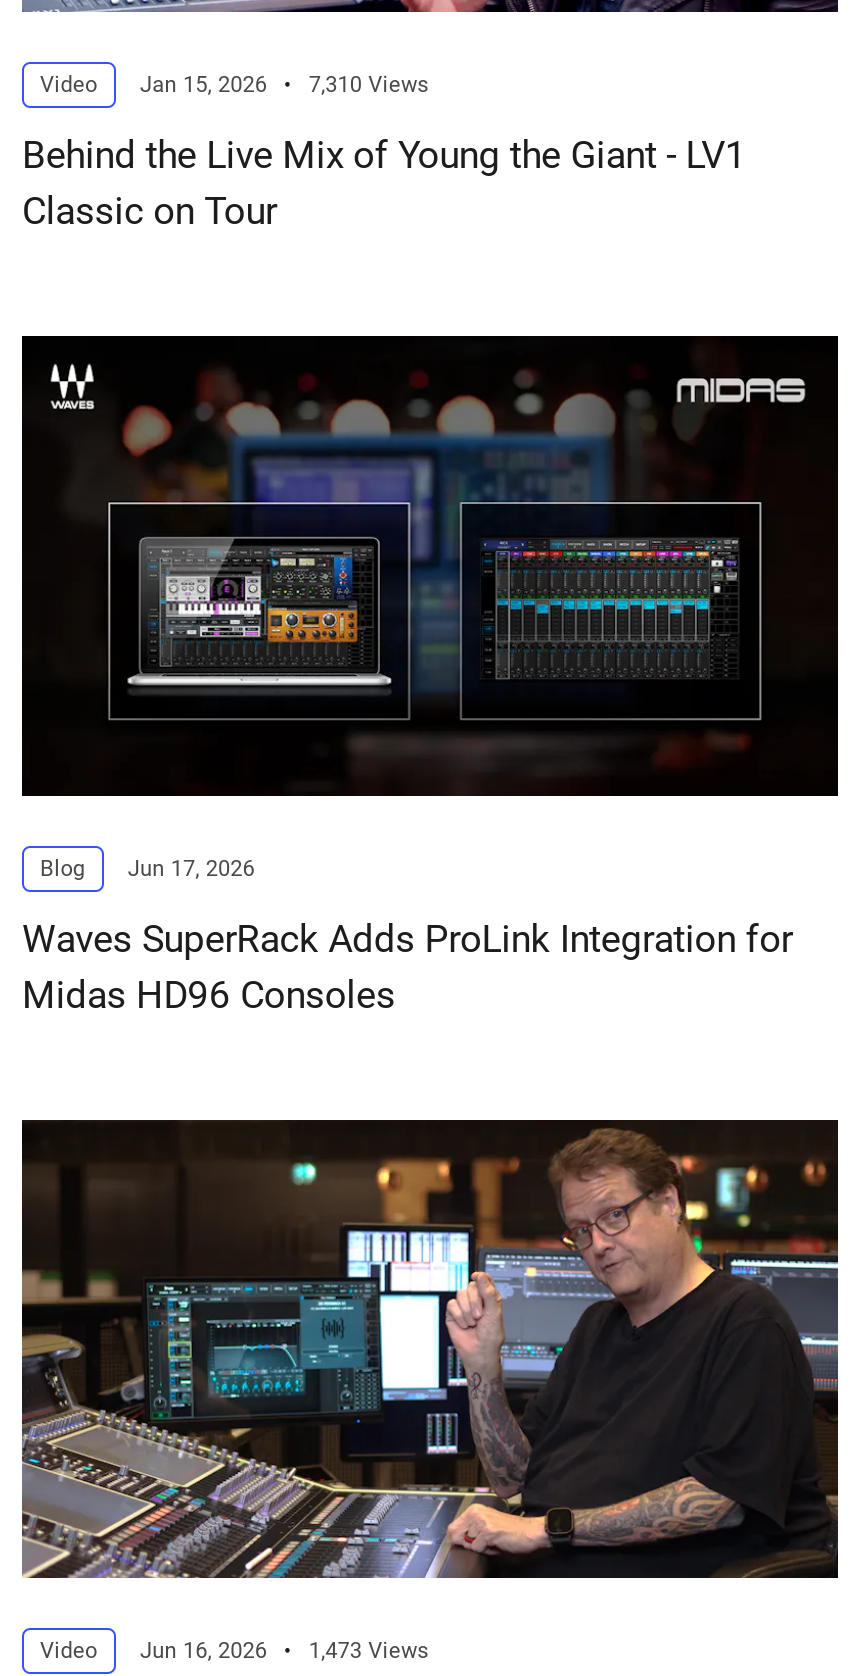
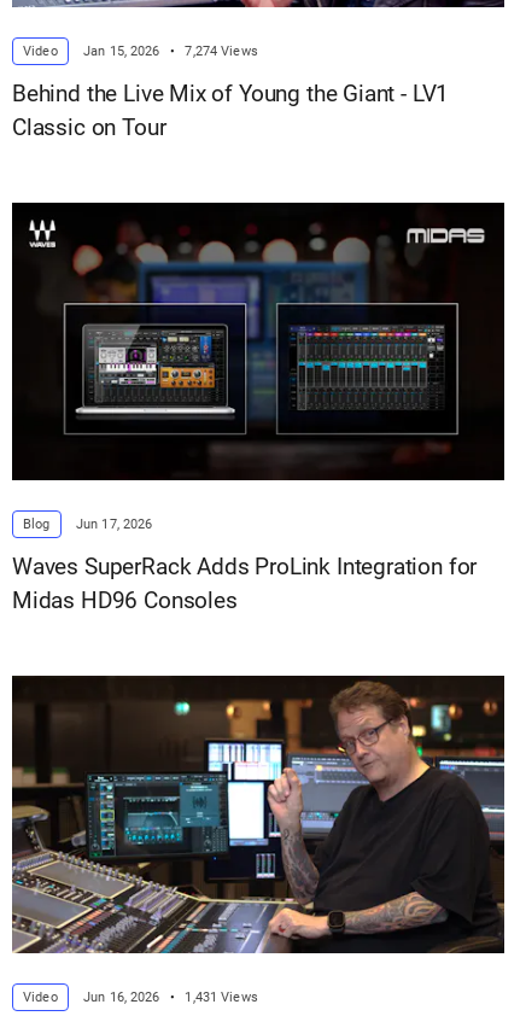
- 7,310 Views
+ 7,274 Views

- 1,473 Views
+ 1,431 Views
